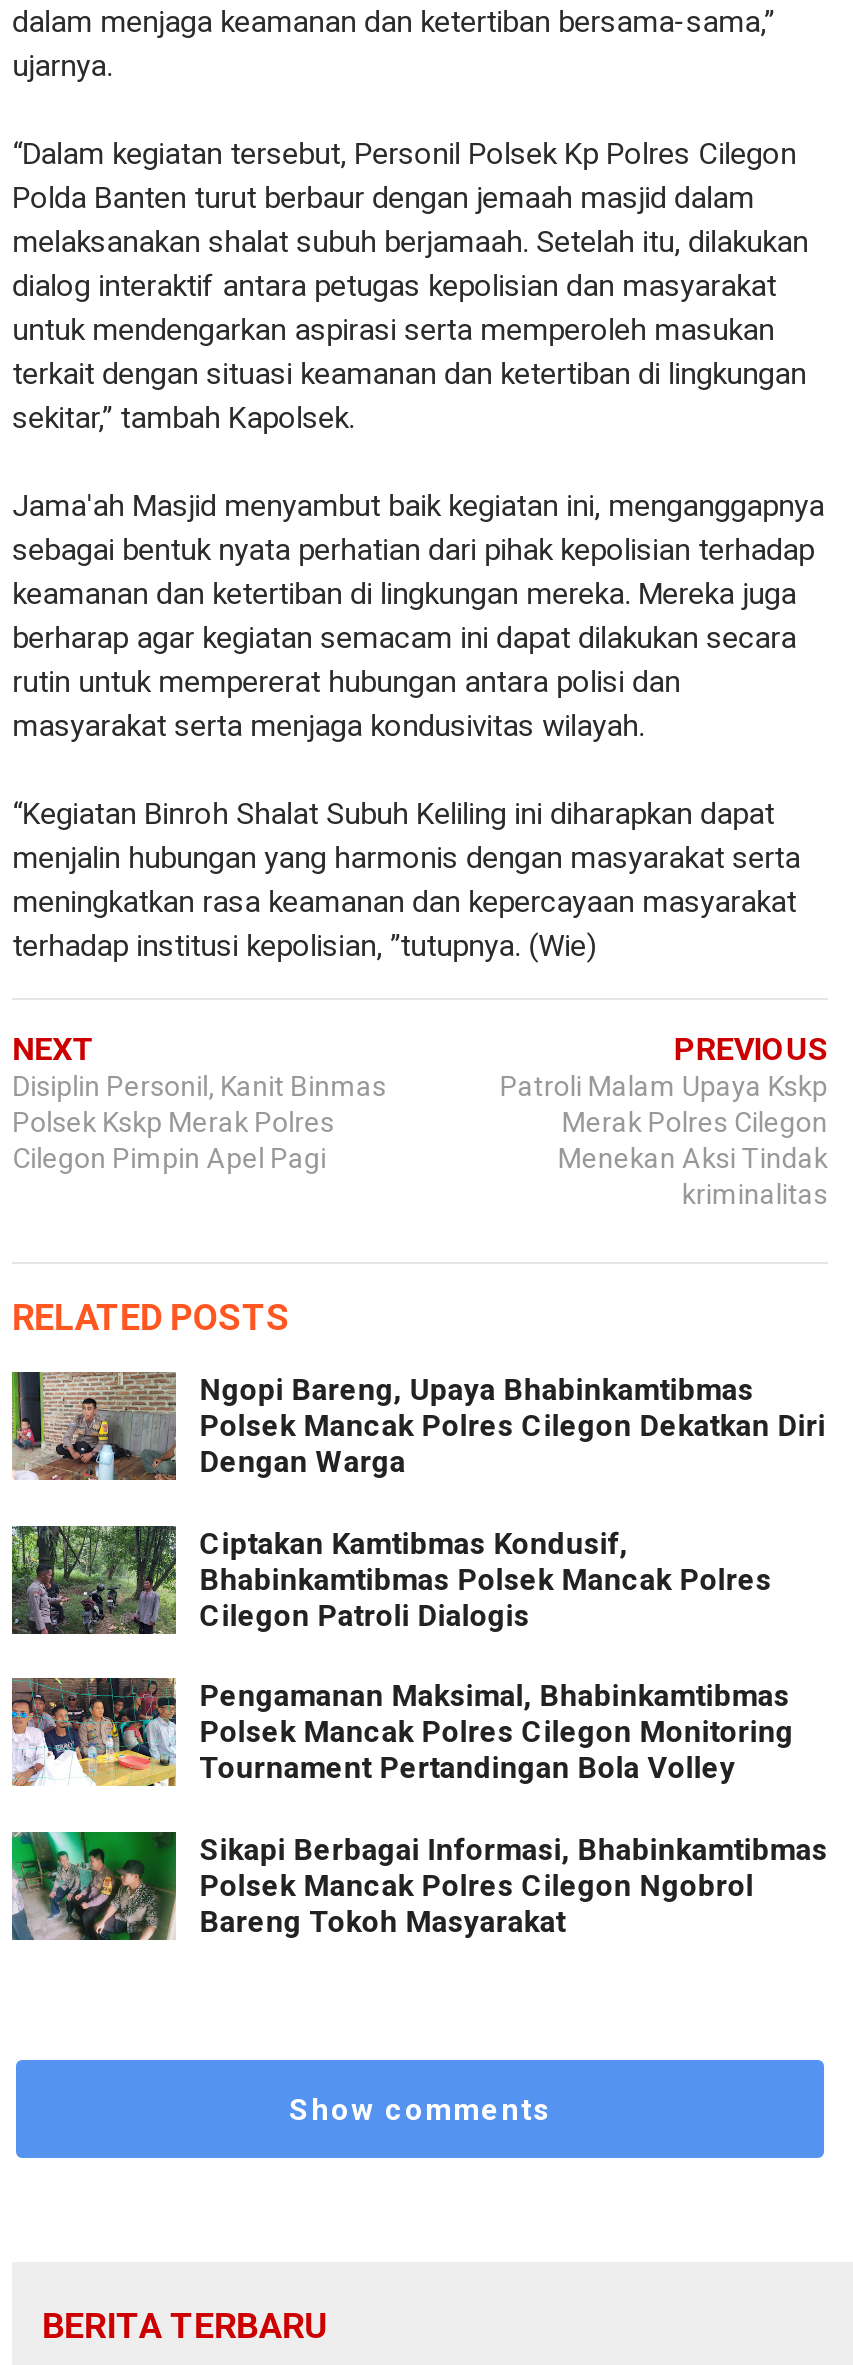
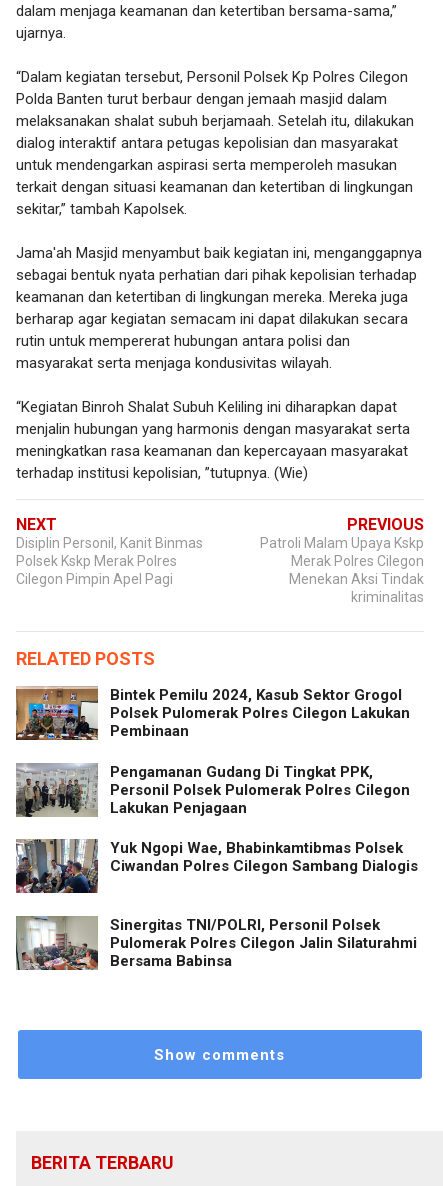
- [image]
- Ngopi Bareng, Upaya Bhabinkamtibmas
- Polsek Mancak Polres Cilegon Dekatkan Diri
- Dengan Warga
+ [image]
+ Bintek Pemilu 2024, Kasub Sektor Grogol
+ Polsek Pulomerak Polres Cilegon Lakukan
+ Pembinaan

- [image]
- Ciptakan Kamtibmas Kondusif,
- Bhabinkamtibmas Polsek Mancak Polres
- Cilegon Patroli Dialogis
+ [image]
+ Pengamanan Gudang Di Tingkat PPK,
+ Personil Polsek Pulomerak Polres Cilegon
+ Lakukan Penjagaan

- [image]
- Pengamanan Maksimal, Bhabinkamtibmas
- Polsek Mancak Polres Cilegon Monitoring
- Tournament Pertandingan Bola Volley
+ [image]
+ Yuk Ngopi Wae, Bhabinkamtibmas Polsek
+ Ciwandan Polres Cilegon Sambang Dialogis

- [image]
- Sikapi Berbagai Informasi, Bhabinkamtibmas
- Polsek Mancak Polres Cilegon Ngobrol
- Bareng Tokoh Masyarakat
+ [image]
+ Sinergitas TNI/POLRI, Personil Polsek
+ Pulomerak Polres Cilegon Jalin Silaturahmi
+ Bersama Babinsa
